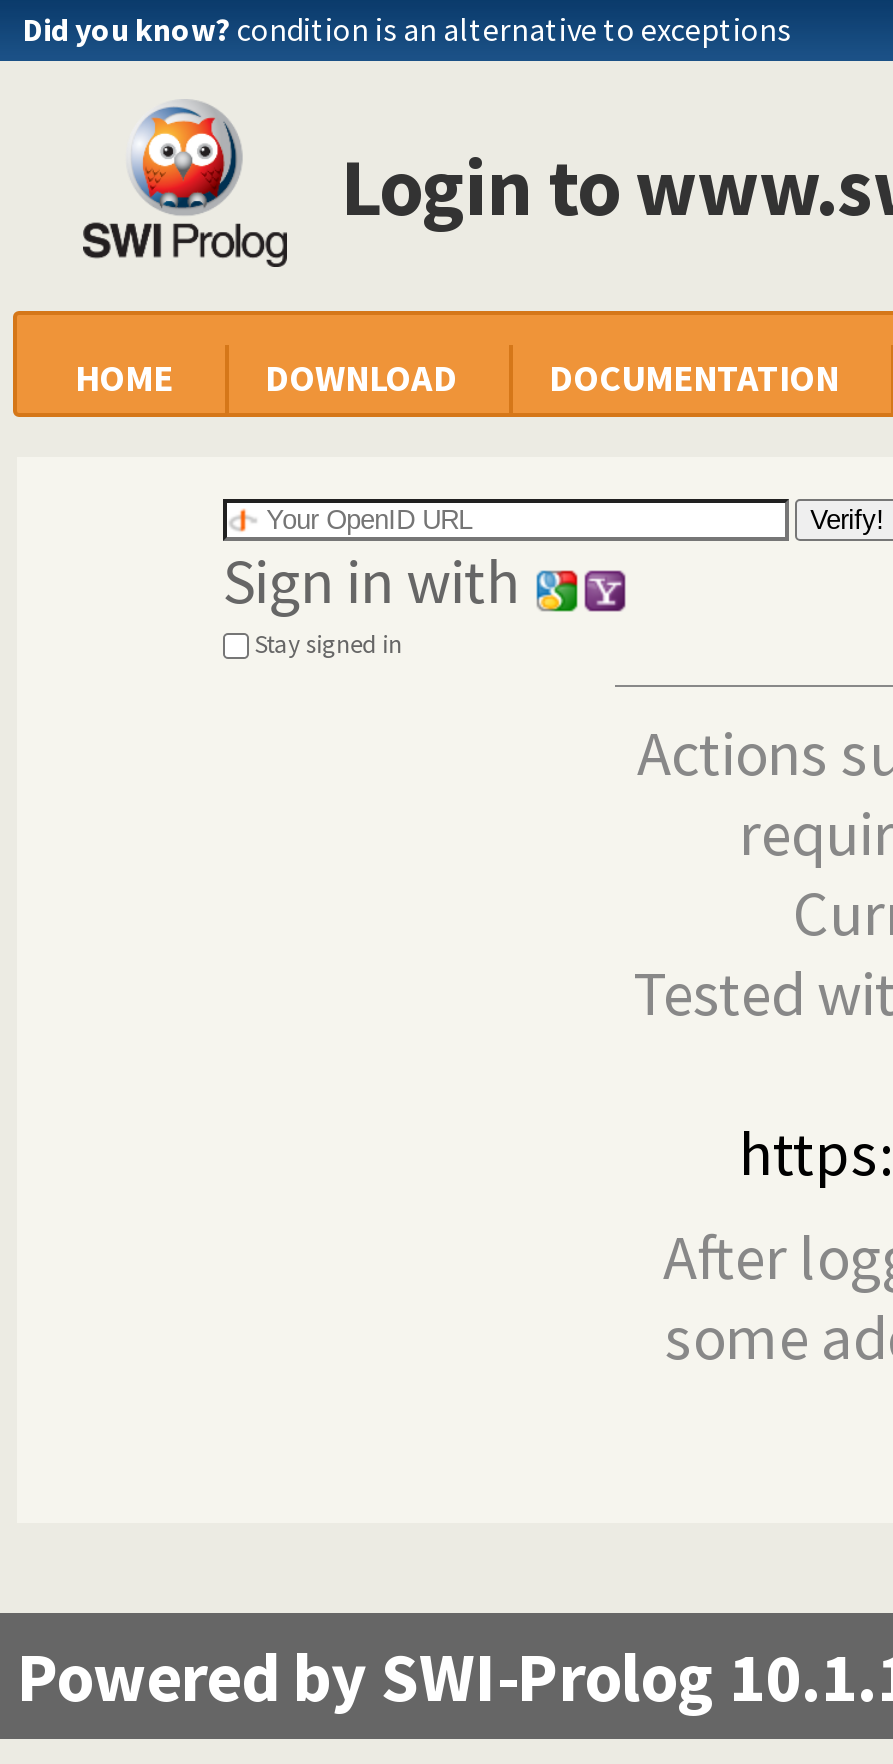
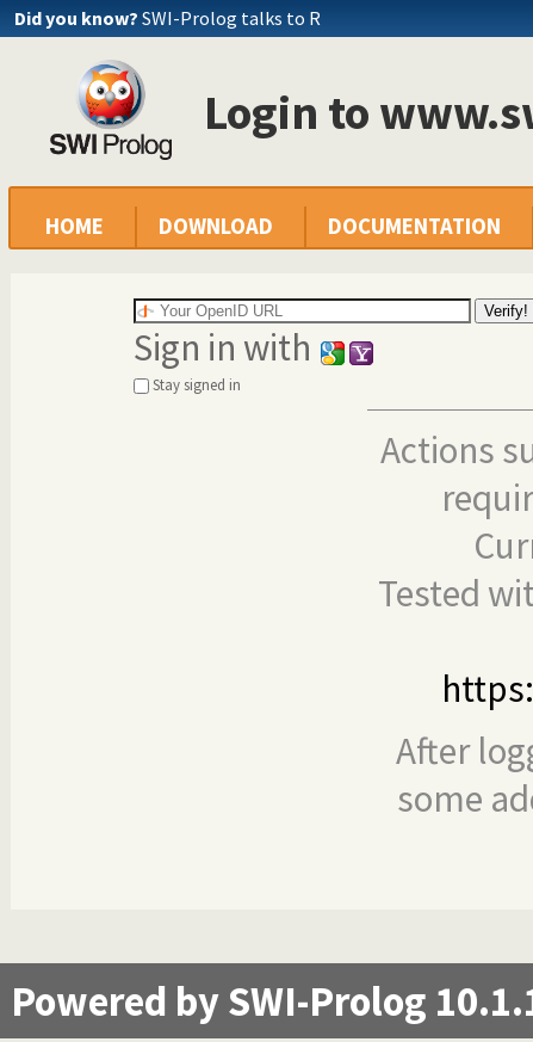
- Did you know? condition is an alternative to exceptions
+ Did you know? SWI-Prolog talks to R
